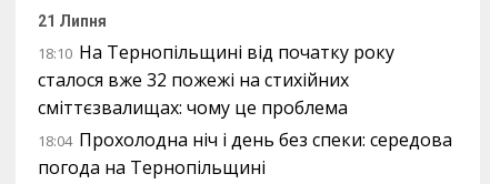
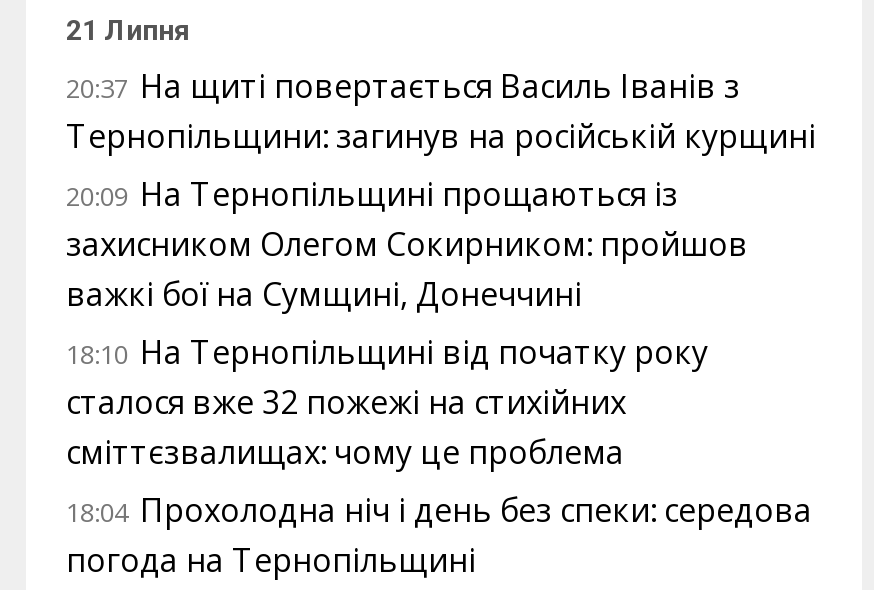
+ 20:37 На щиті повертається Василь Іванів з
+ Тернопільщини: загинув на російській курщині
+ 20:09 На Тернопільщині прощаються із
+ захисником Олегом Сокирником: пройшов
+ важкі бої на Сумщині, Донеччині
